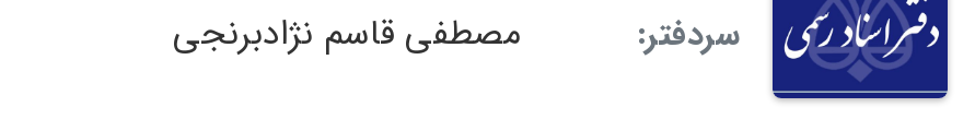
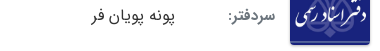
- مصطفی قاسم نژادبرنجی
+ پونه پویان فر
